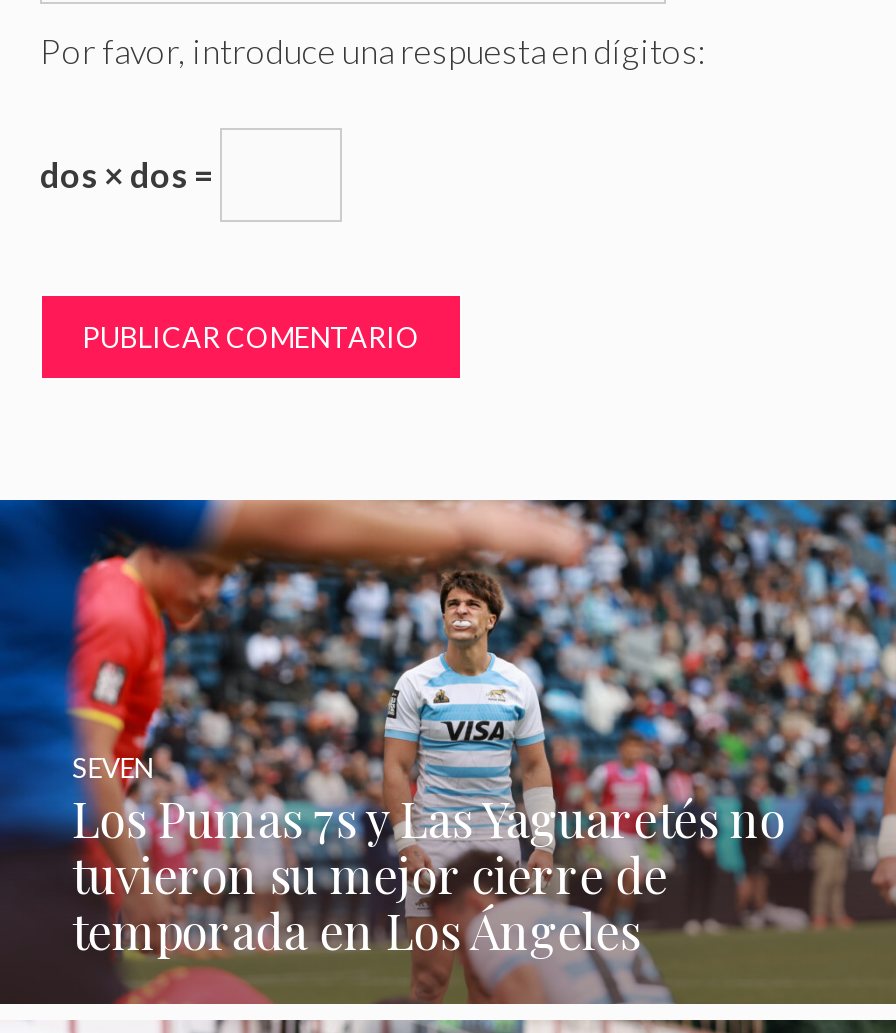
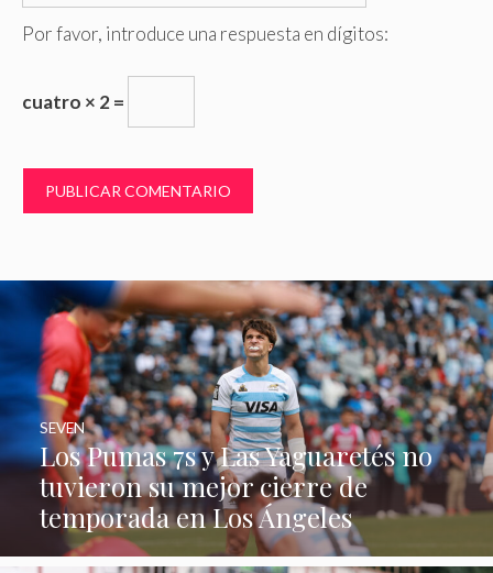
- dos × dos =
+ cuatro × 2 =
